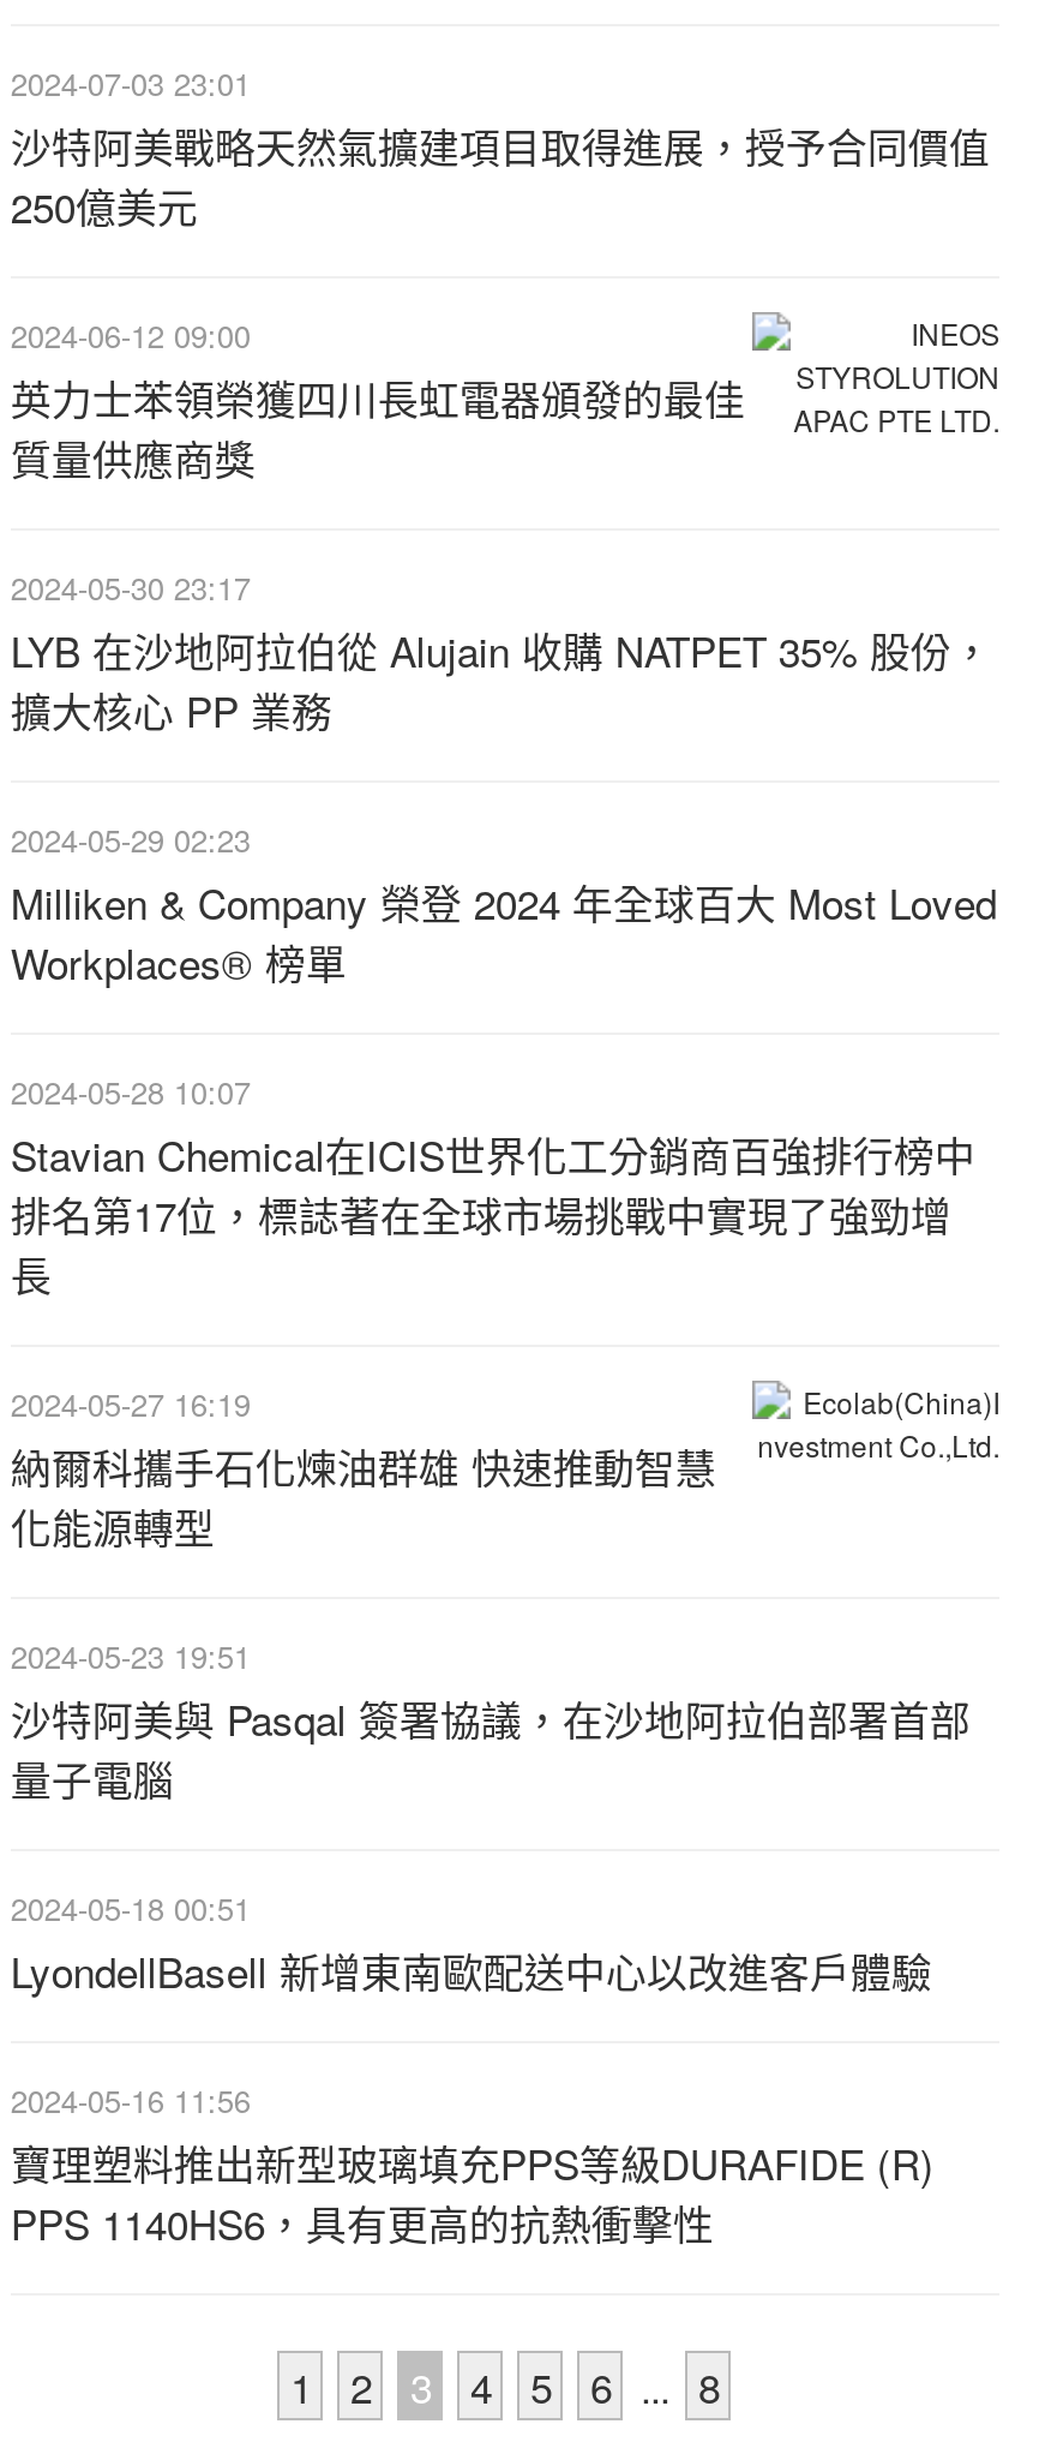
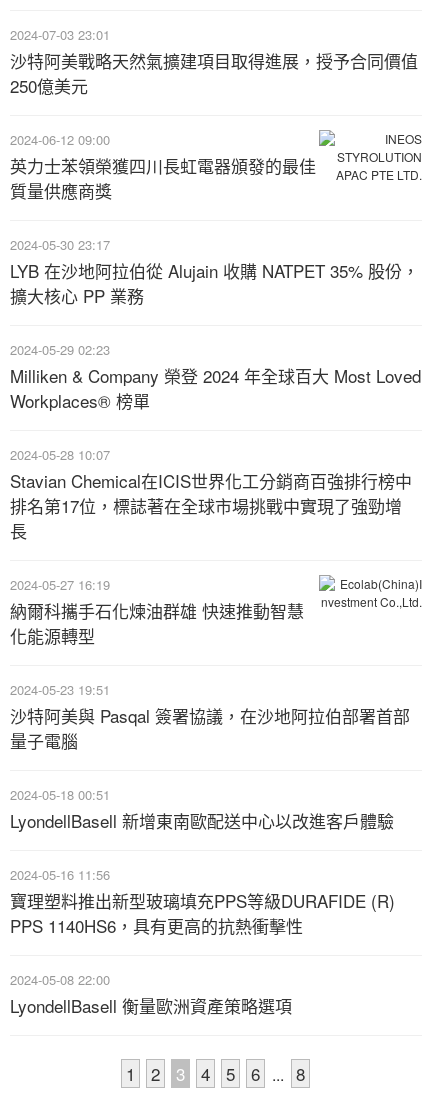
+ 2024-05-08 22:00
+ LyondellBasell 衡量歐洲資產策略選項
